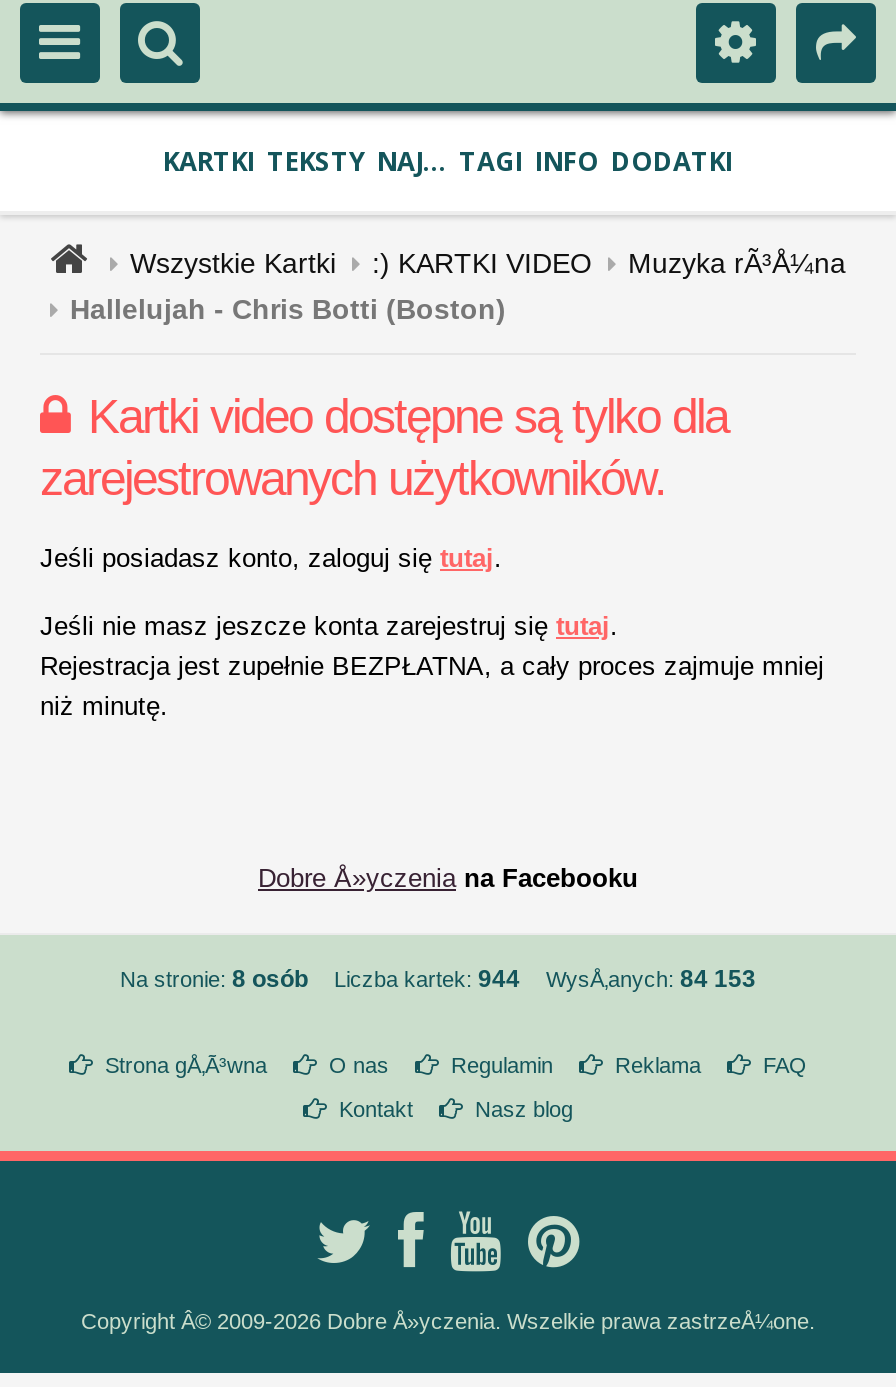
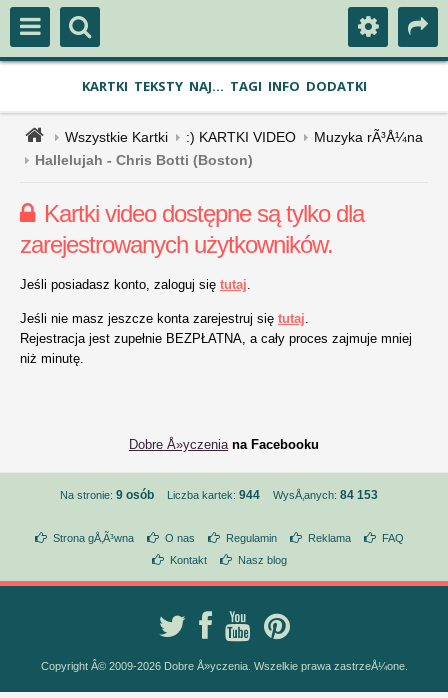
- Na stronie: 8 osób
+ Na stronie: 9 osób
